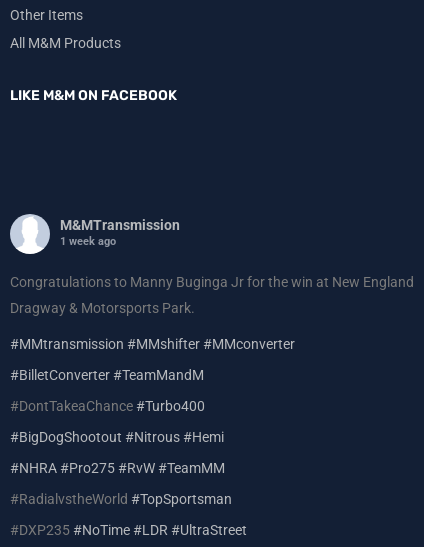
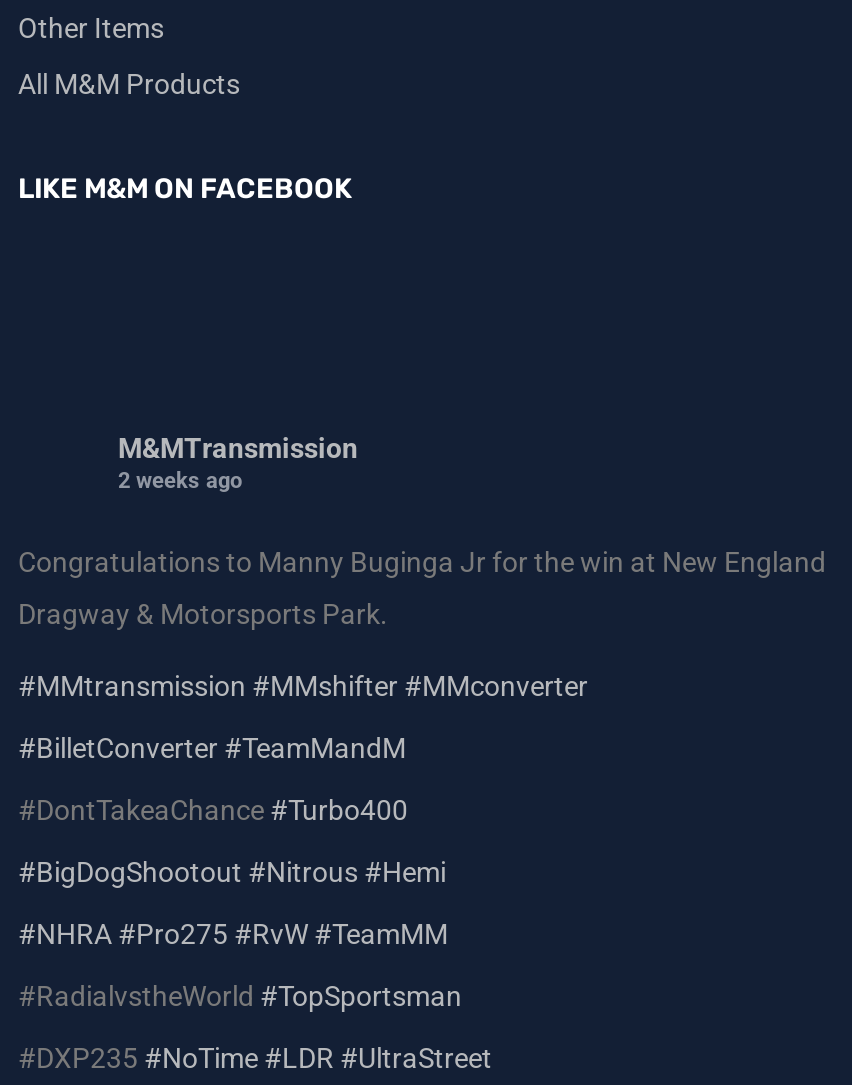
- [image]

- 1 week ago
+ 2 weeks ago
